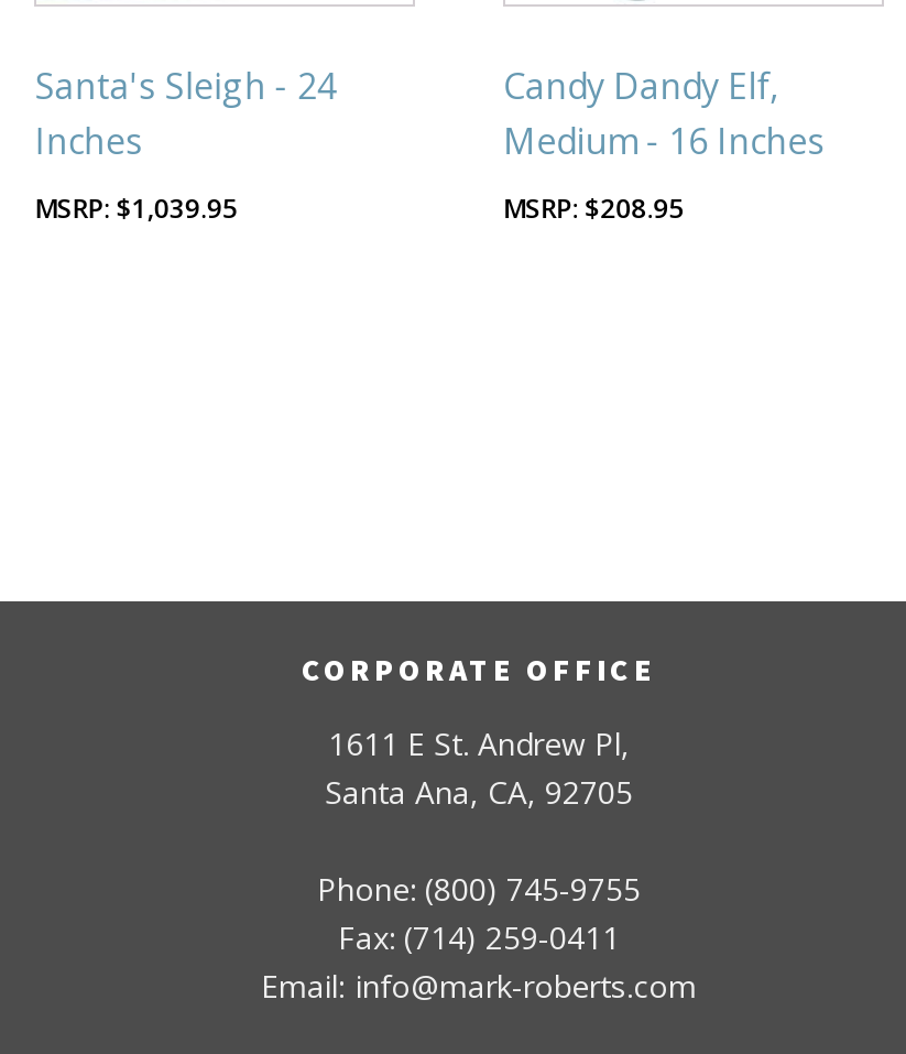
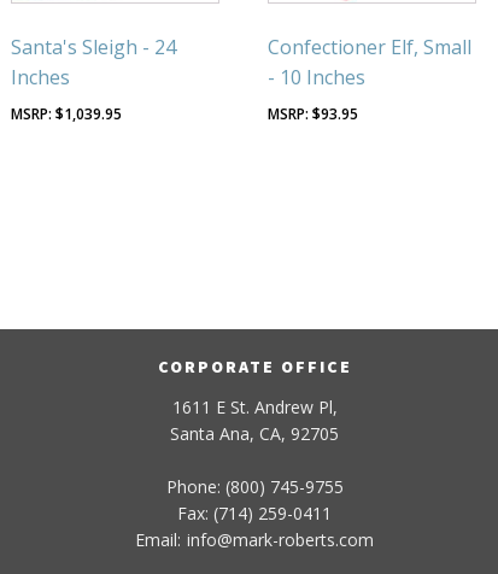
- Candy Dandy Elf,
- Medium - 16 Inches
+ Confectioner Elf, Small
+ - 10 Inches

- $208.95
+ $93.95
